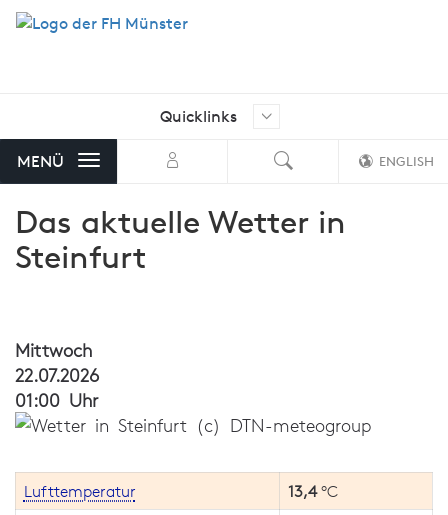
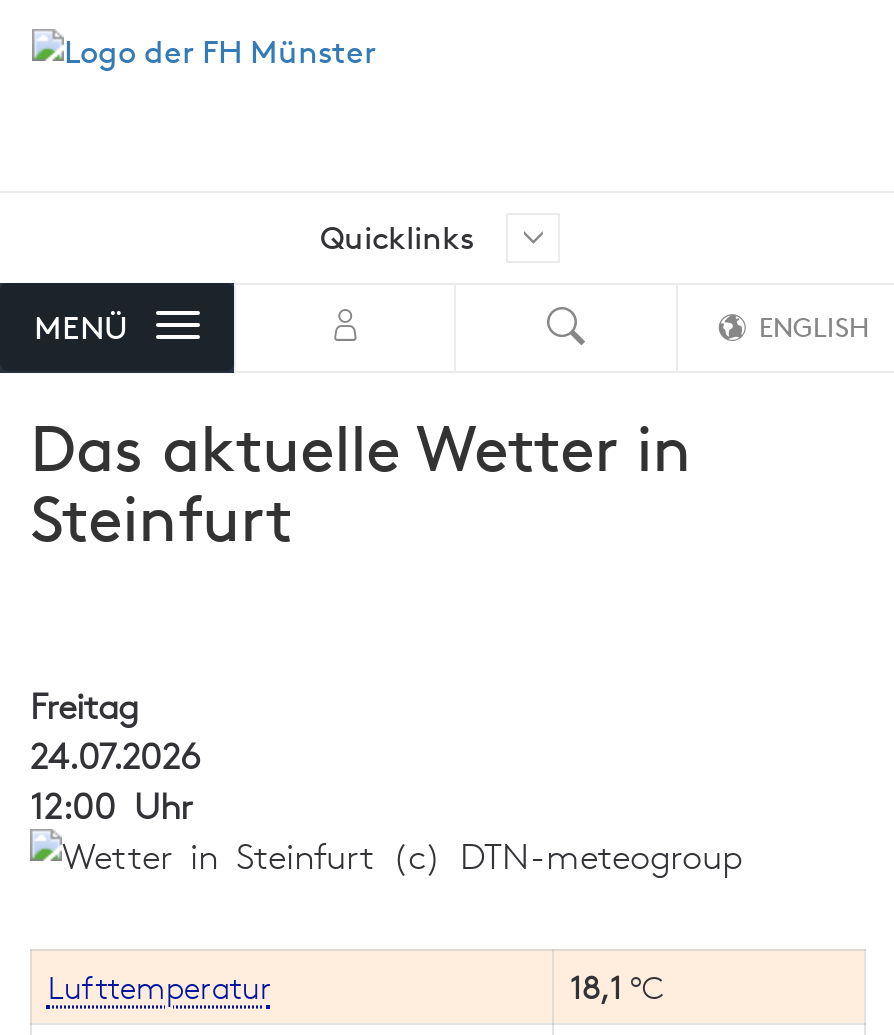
- Mittwoch
- 22.07.2026
- 01:00 Uhr
+ Freitag
+ 24.07.2026
+ 12:00 Uhr

- 13,4 °C
+ 18,1 °C
